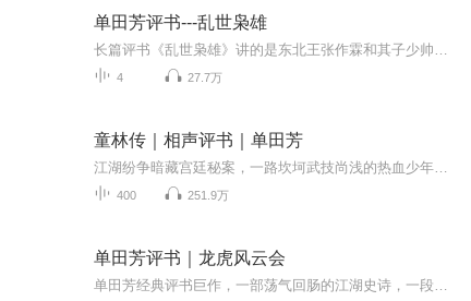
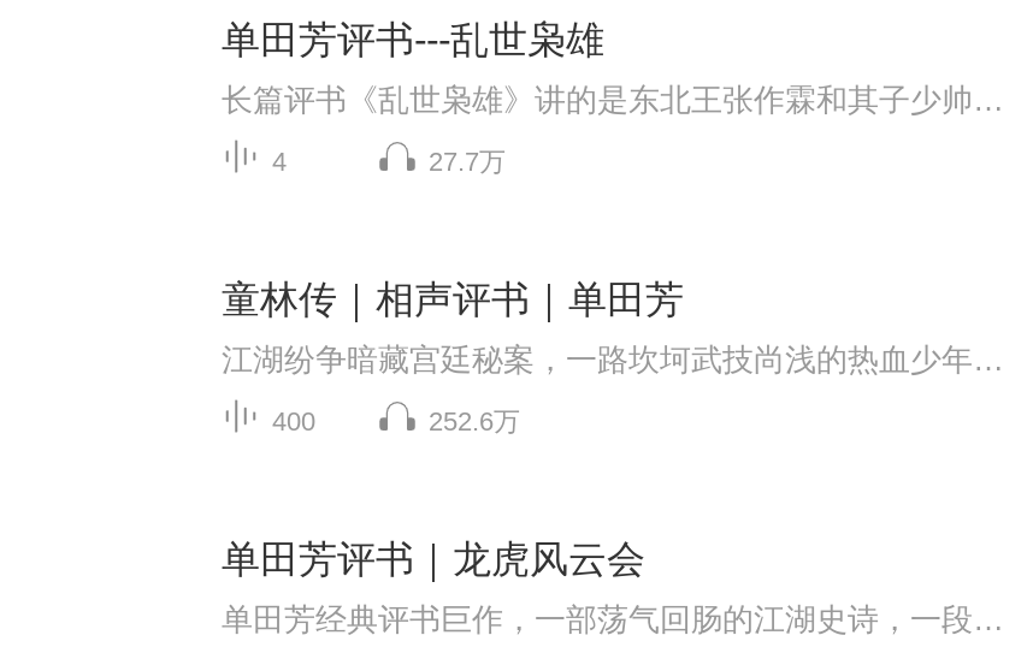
- 251.9万
+ 252.6万
